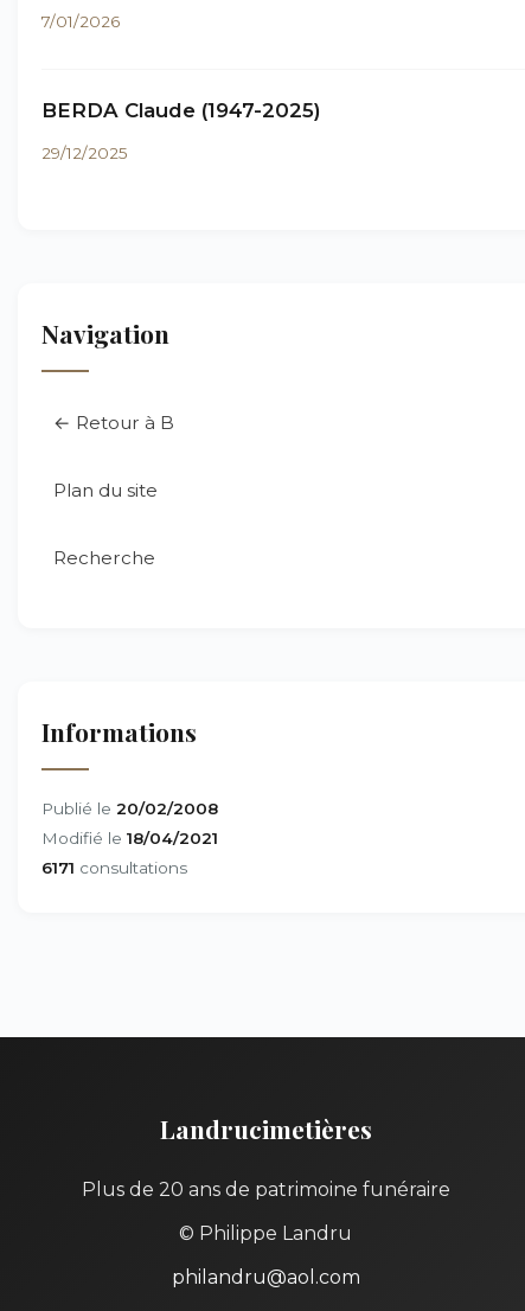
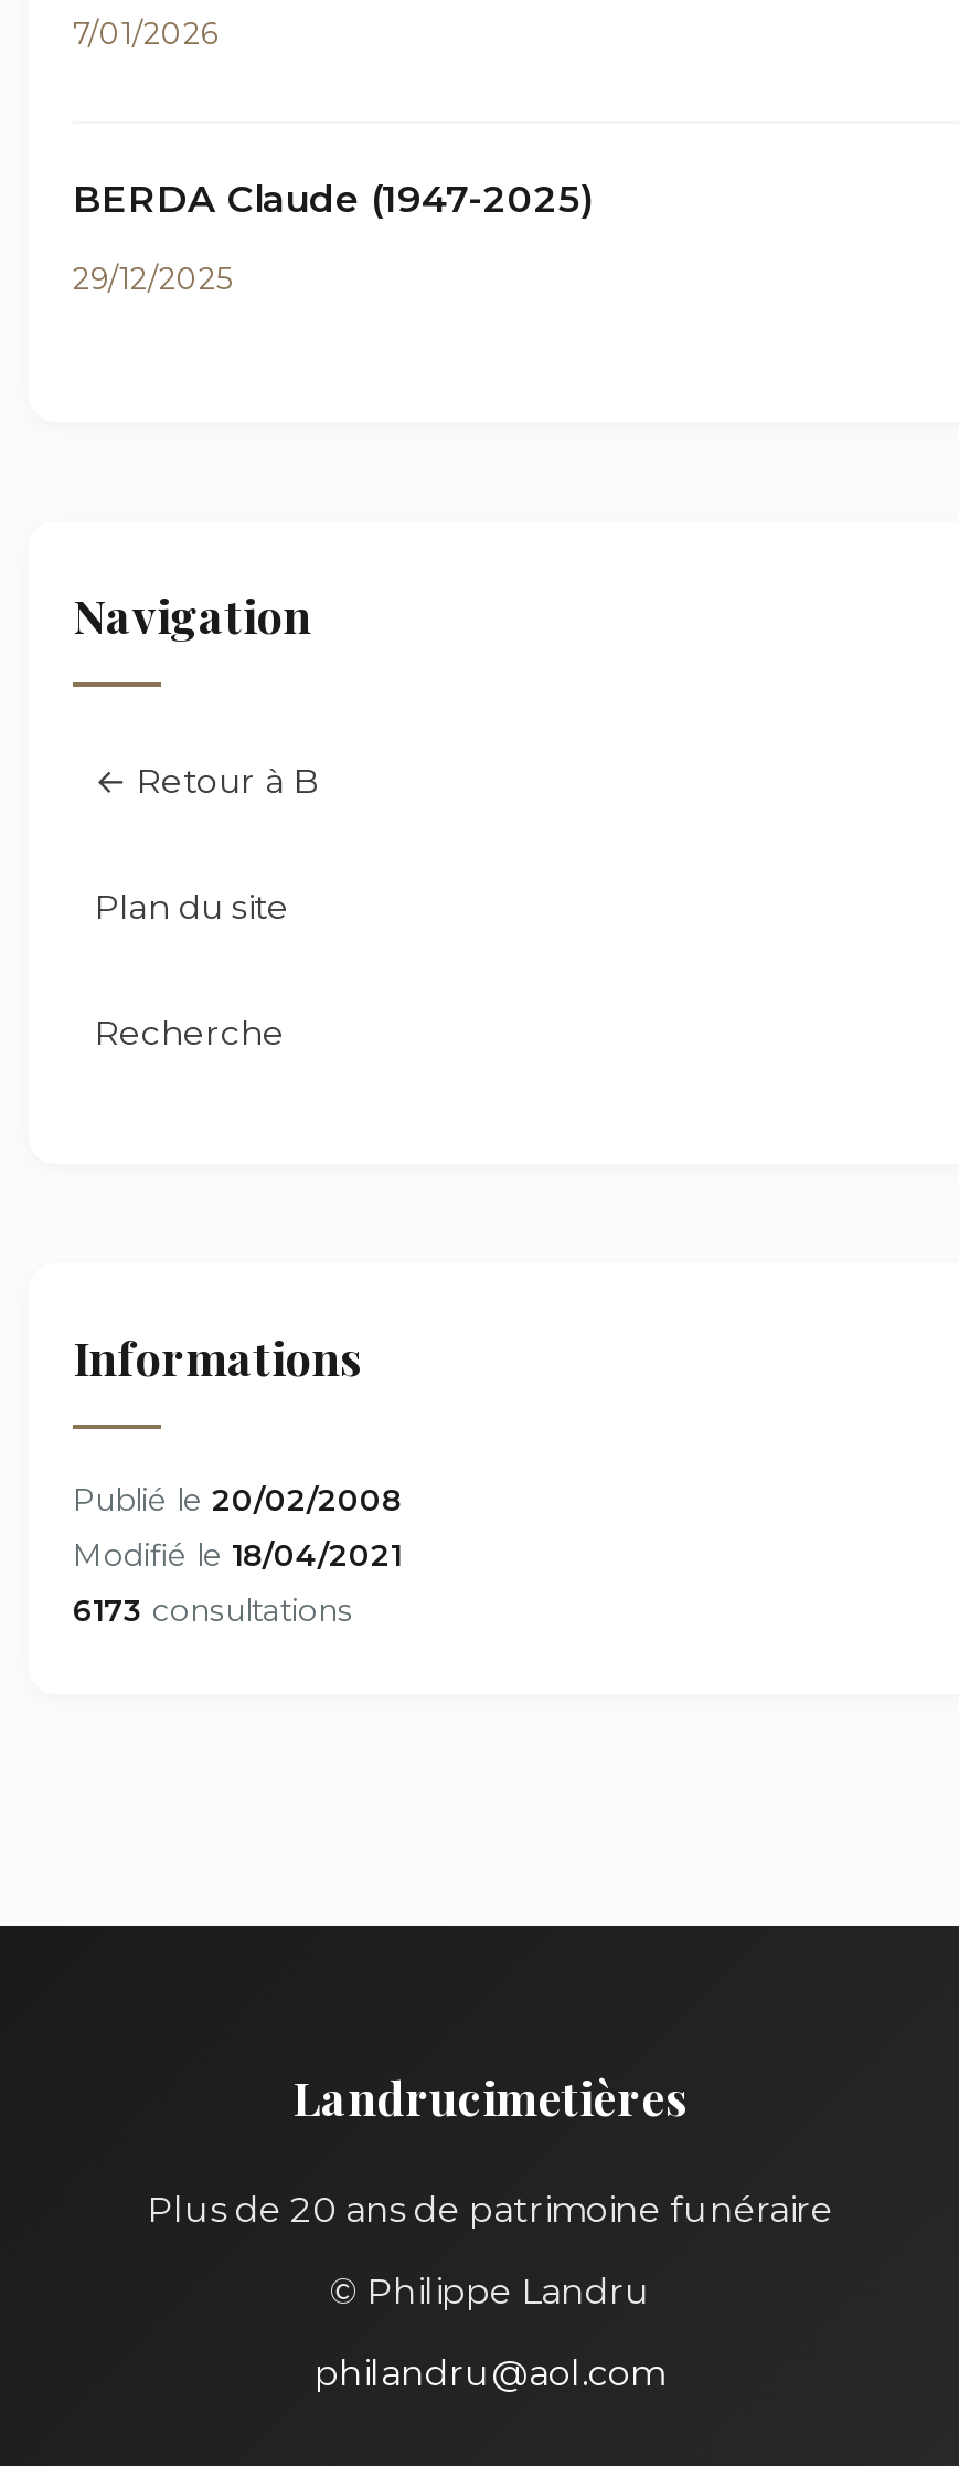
- 6171 consultations
+ 6173 consultations
